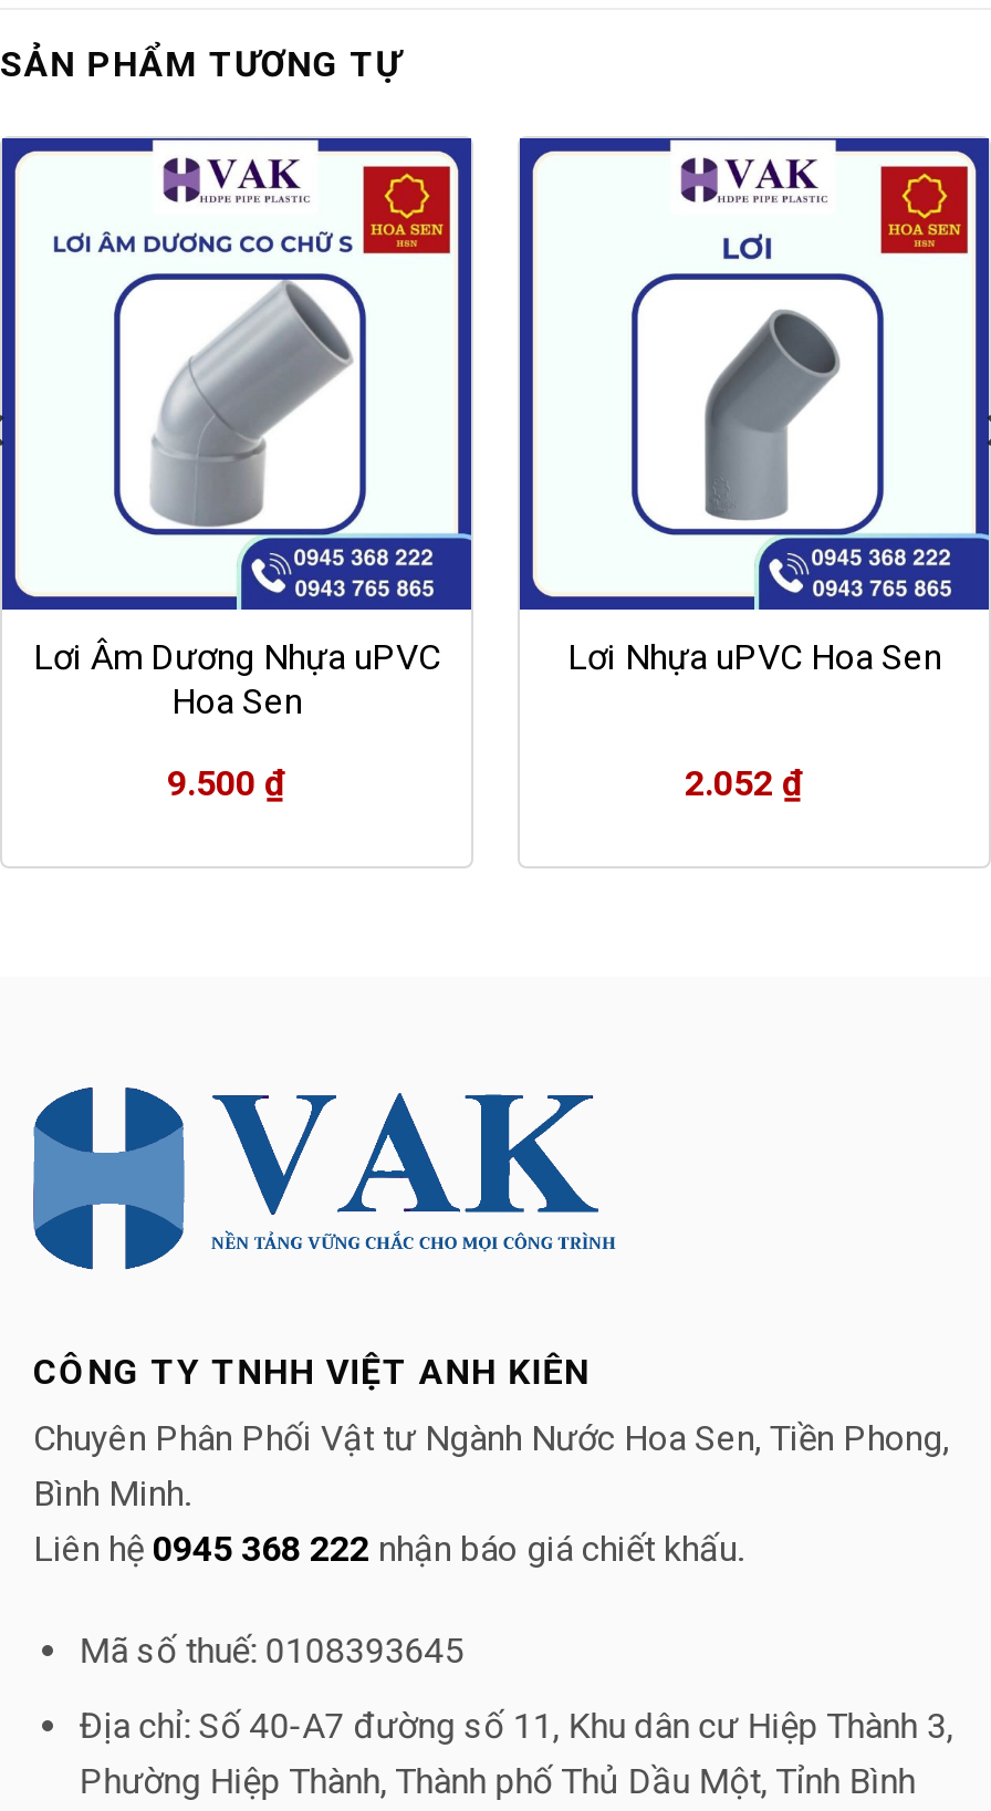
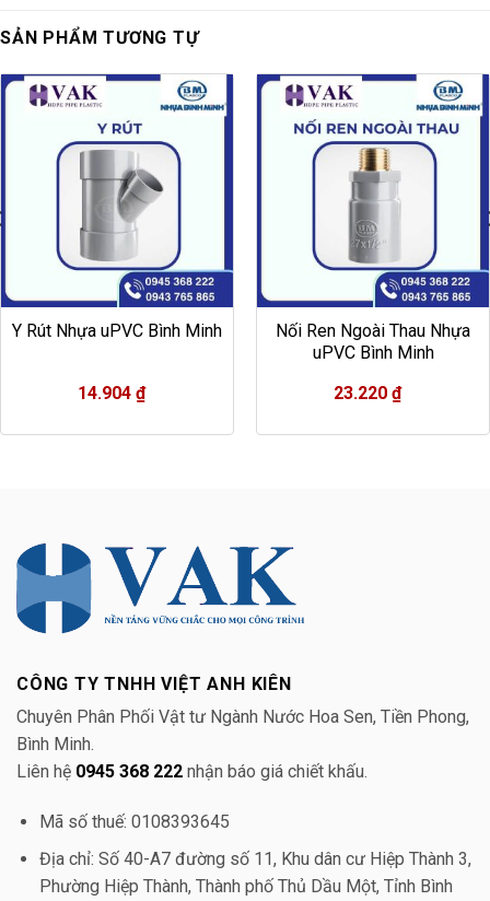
- [image]
+ [image]

- [image]
+ [image]

- Lơi Âm Dương Nhựa uPVC
- Hoa Sen
+ Y Rút Nhựa uPVC Bình Minh

- Lơi Nhựa uPVC Hoa Sen
+ Nối Ren Ngoài Thau Nhựa
+ uPVC Bình Minh

- 9.500 ₫
+ 14.904 ₫

- 2.052 ₫
+ 23.220 ₫
